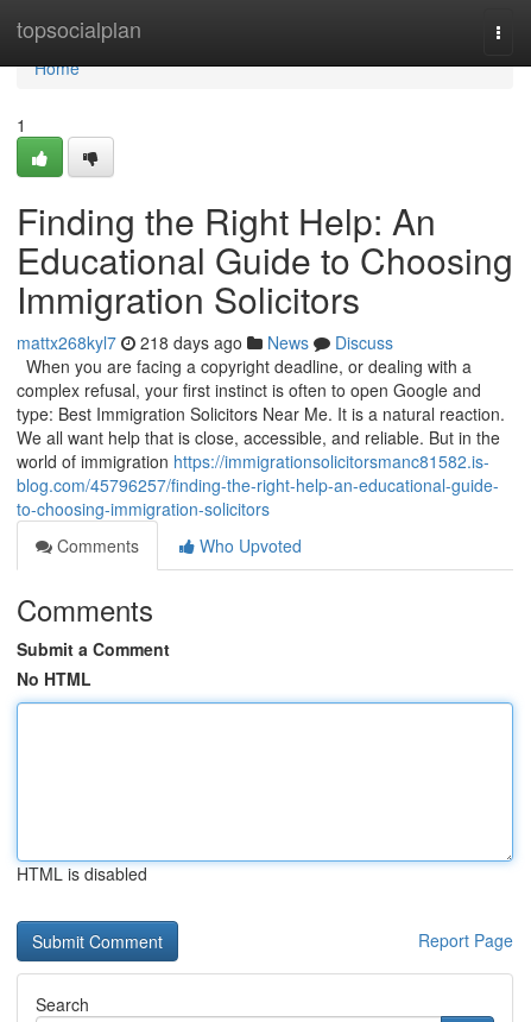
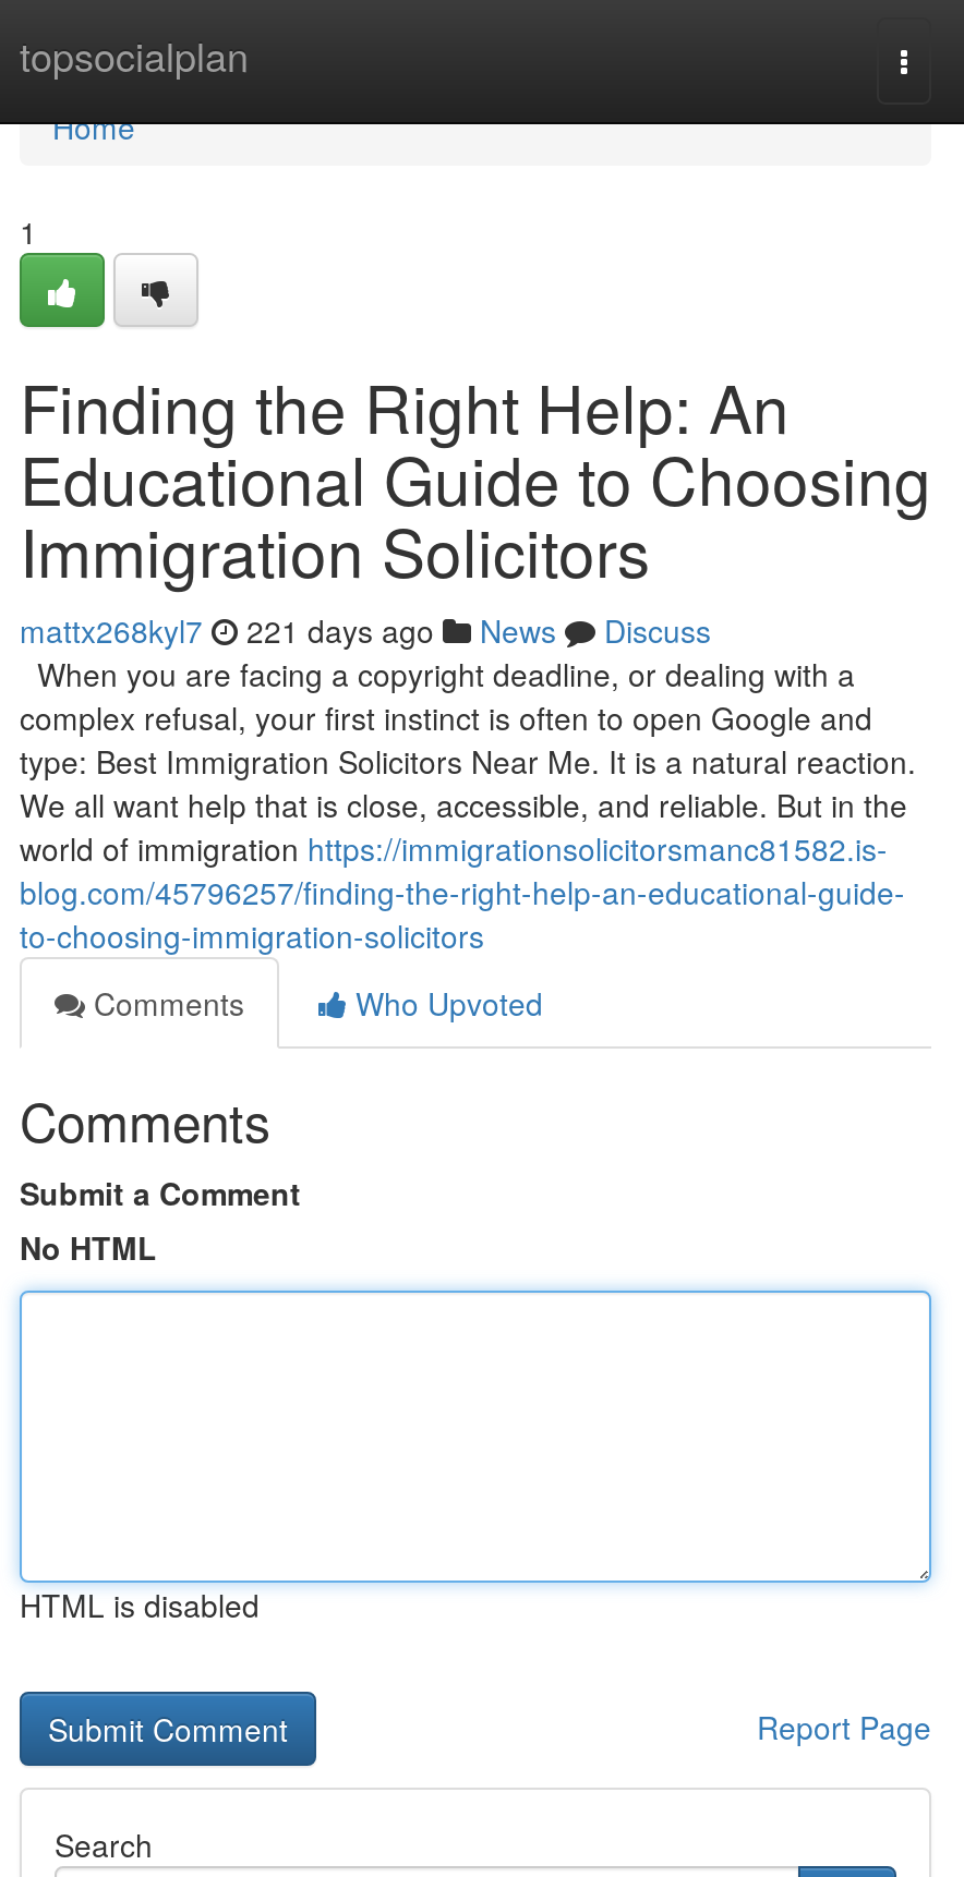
- mattx268kyl7 218 days ago News Discuss
+ mattx268kyl7 221 days ago News Discuss
